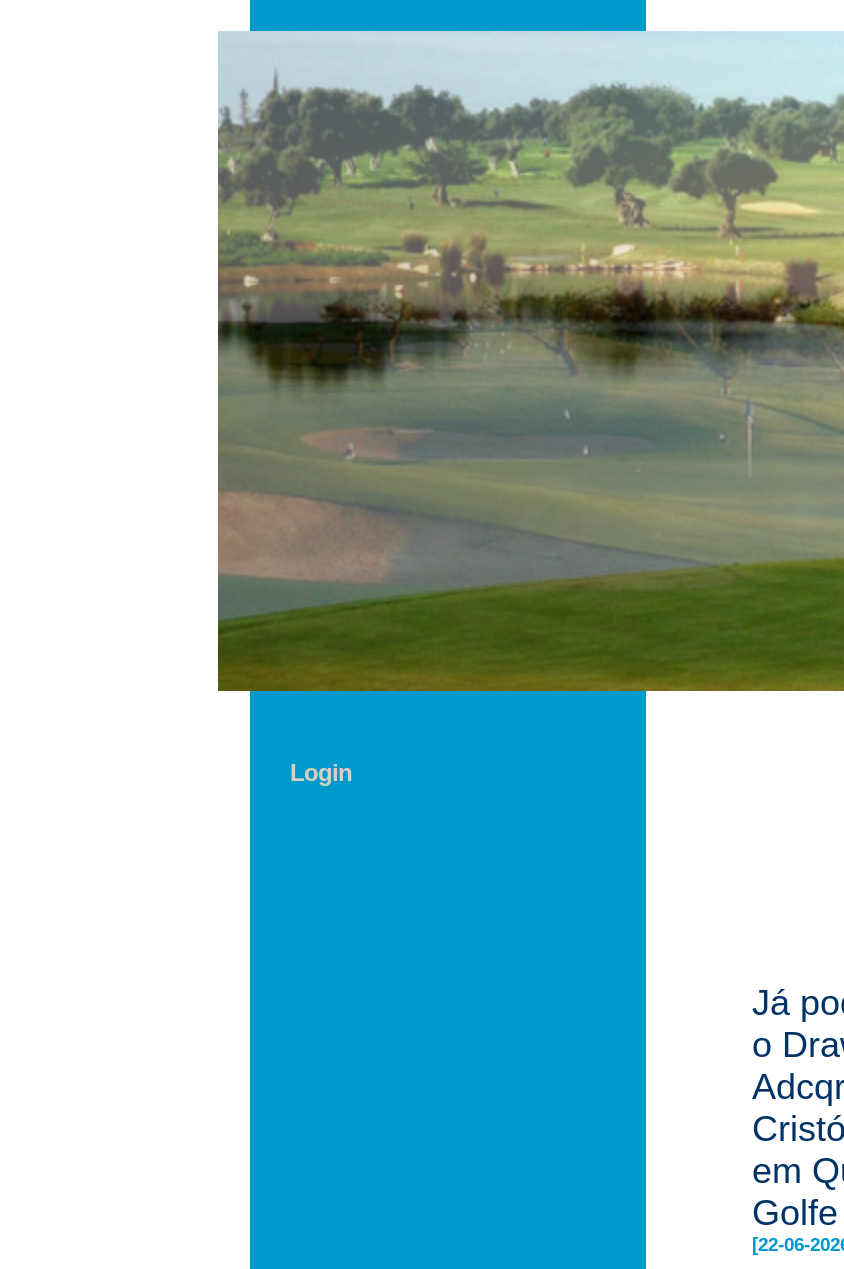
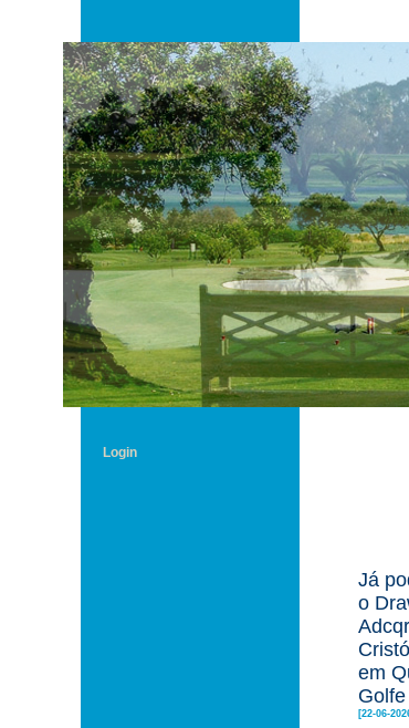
- [image]
+ [image]
